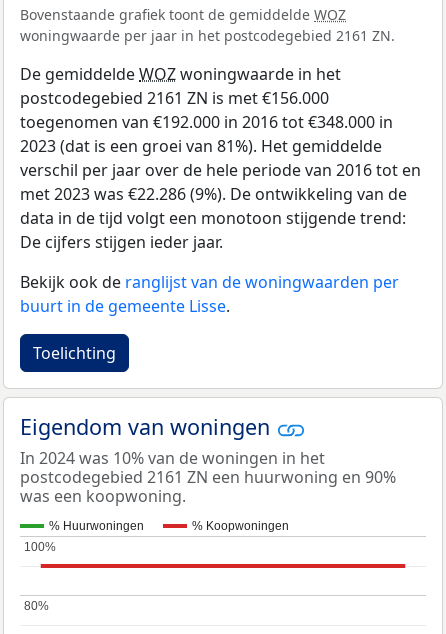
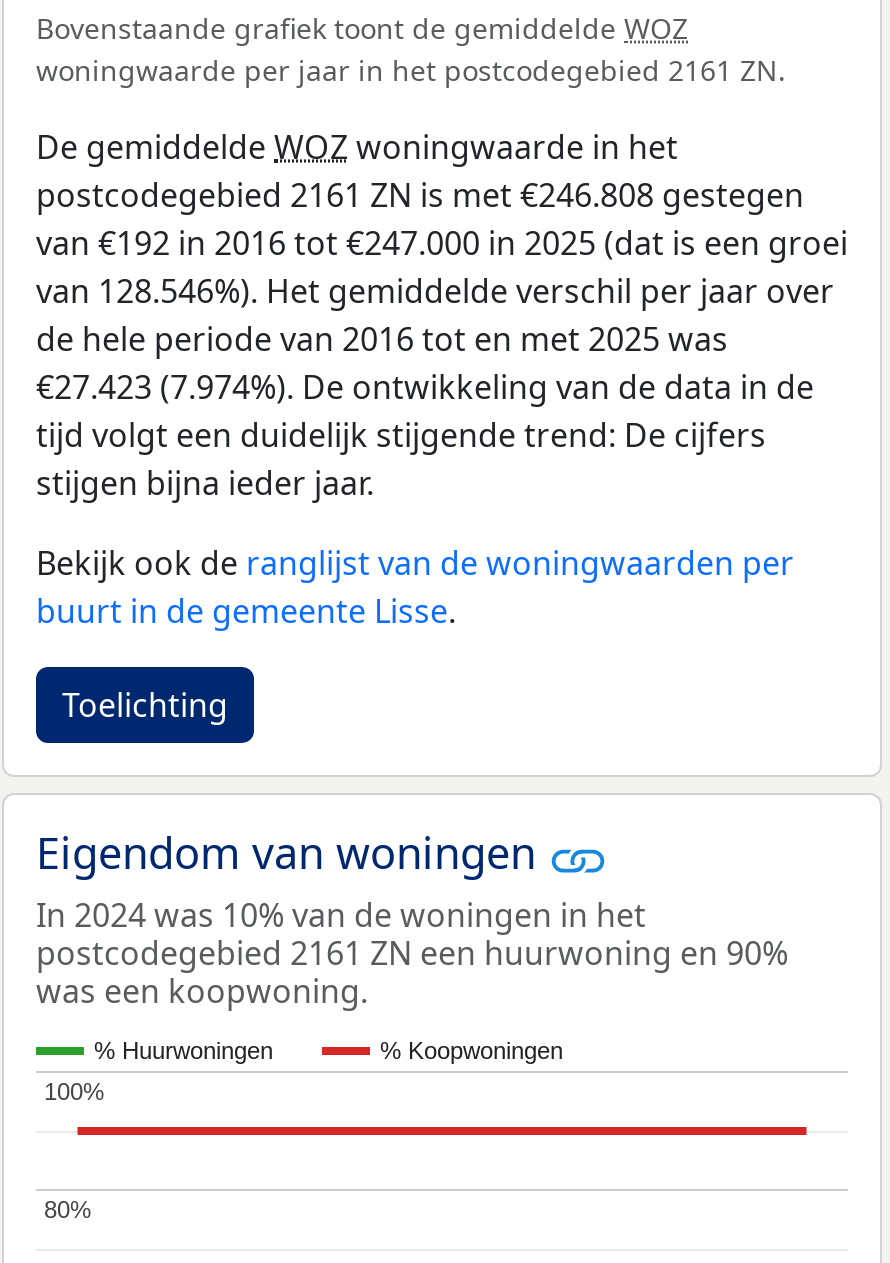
- postcodegebied 2161 ZN is met €156.000
- toegenomen van €192.000 in 2016 tot €348.000 in
- 2023 (dat is een groei van 81%). Het gemiddelde
- verschil per jaar over de hele periode van 2016 tot en
- met 2023 was €22.286 (9%). De ontwikkeling van de
- data in de tijd volgt een monotoon stijgende trend:
- De cijfers stijgen ieder jaar.
+ postcodegebied 2161 ZN is met €246.808 gestegen
+ van €192 in 2016 tot €247.000 in 2025 (dat is een groei
+ van 128.546%). Het gemiddelde verschil per jaar over
+ de hele periode van 2016 tot en met 2025 was
+ €27.423 (7.974%). De ontwikkeling van de data in de
+ tijd volgt een duidelijk stijgende trend: De cijfers
+ stijgen bijna ieder jaar.
